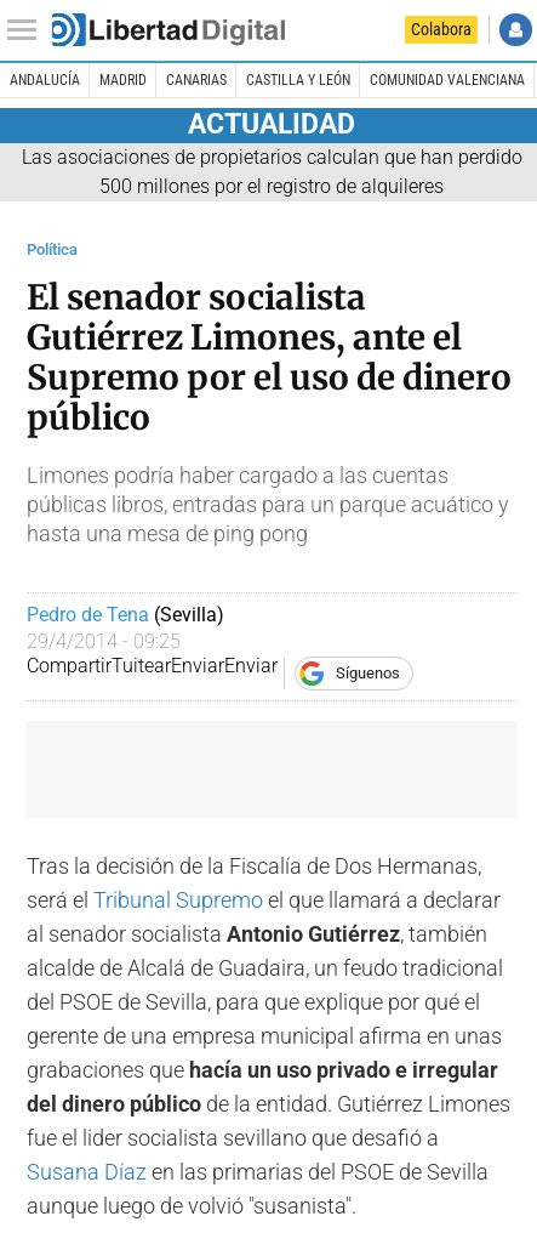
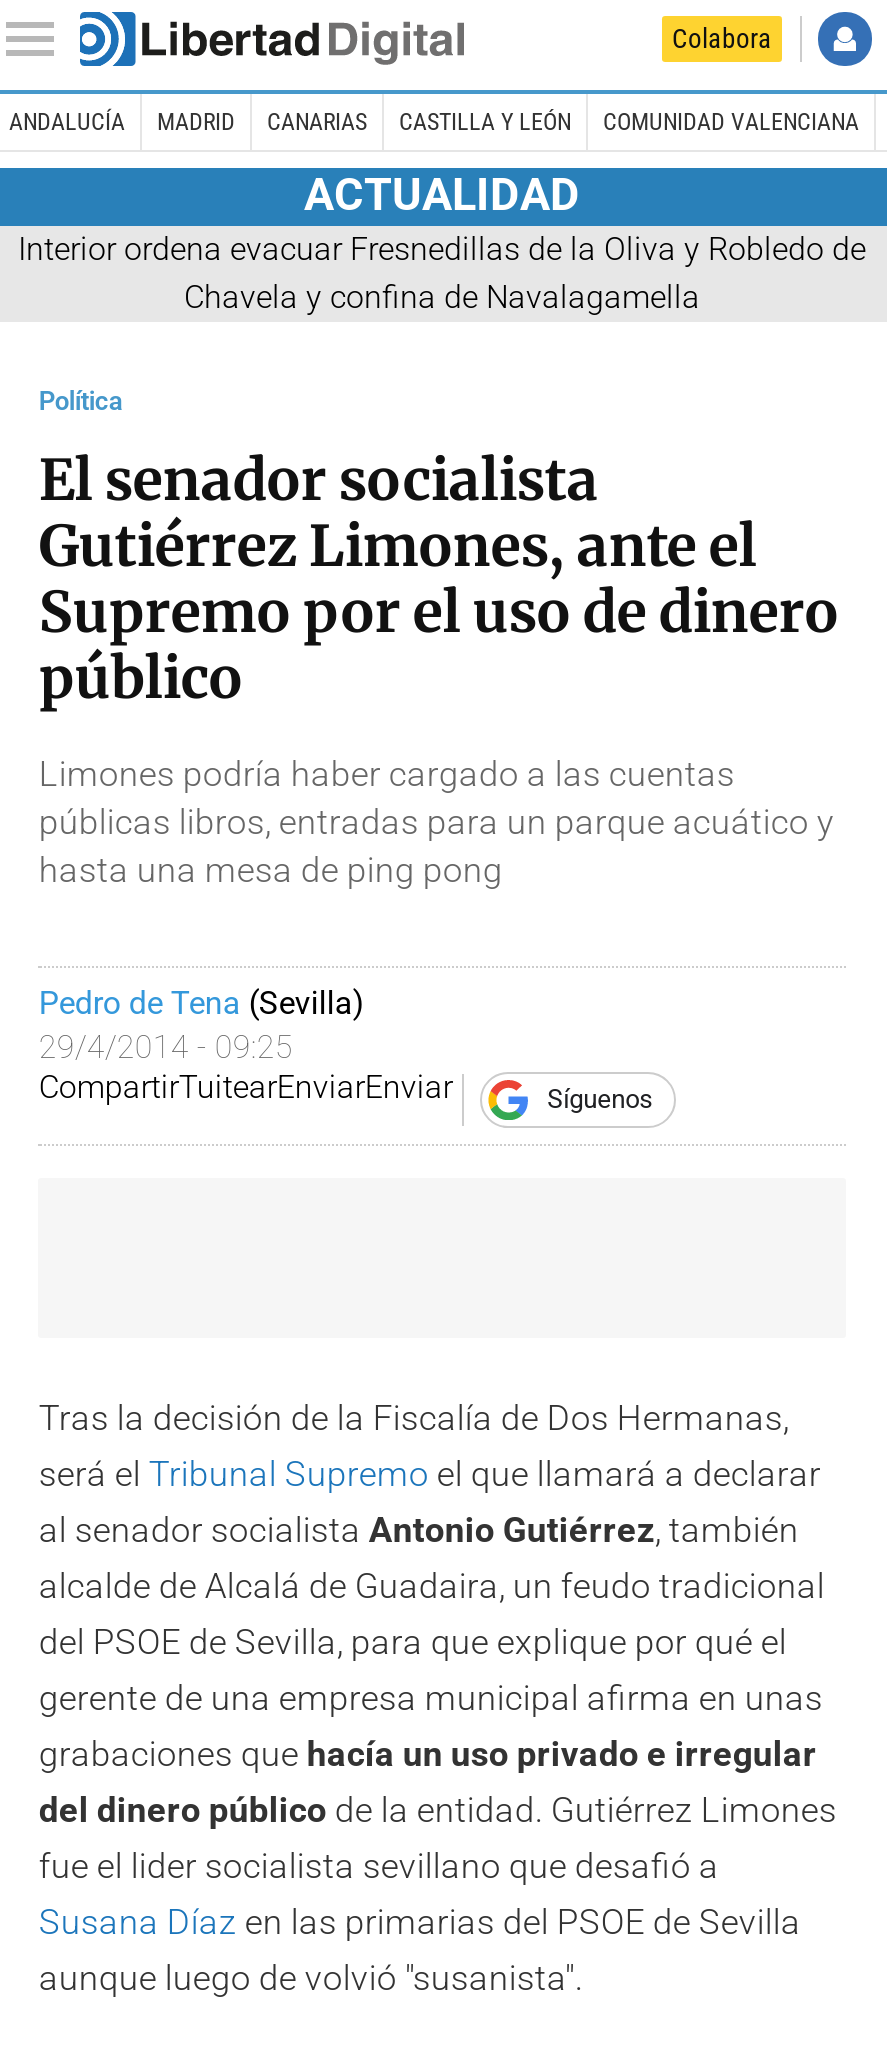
- Las asociaciones de propietarios calculan que han perdido
- 500 millones por el registro de alquileres
+ Interior ordena evacuar Fresnedillas de la Oliva y Robledo de
+ Chavela y confina de Navalagamella
